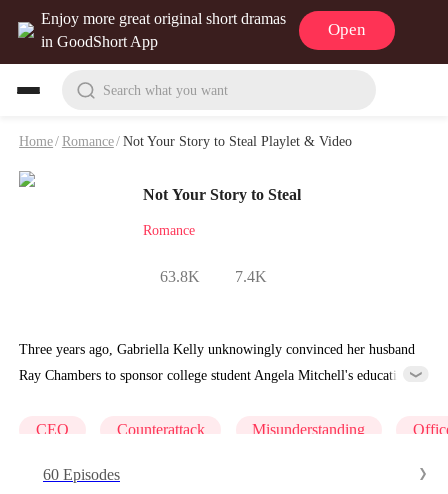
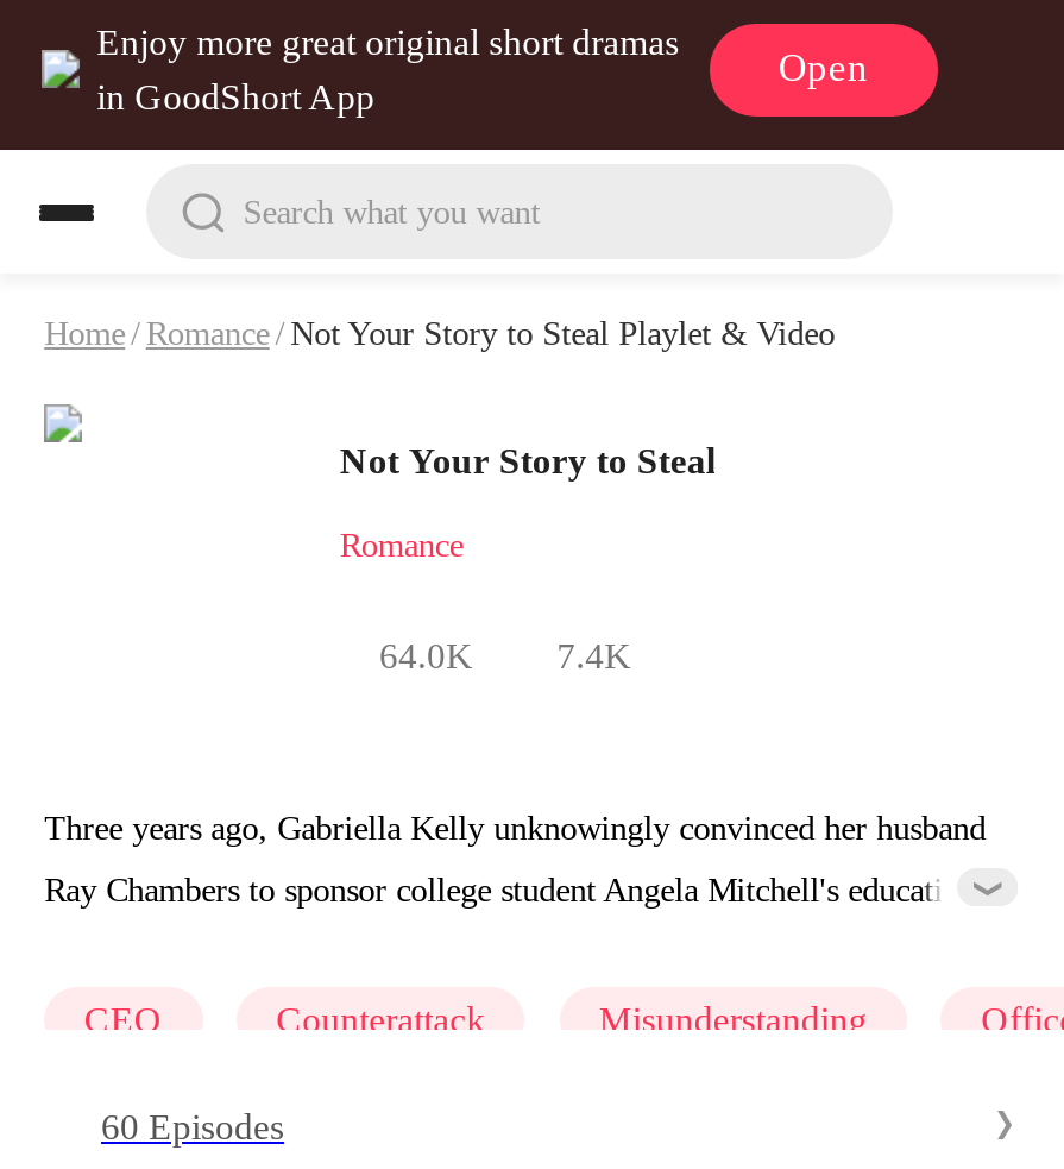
- 63.8K
+ 64.0K
